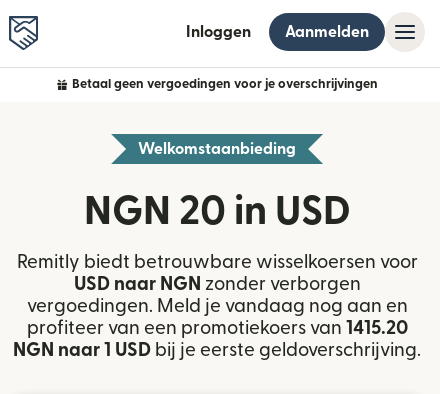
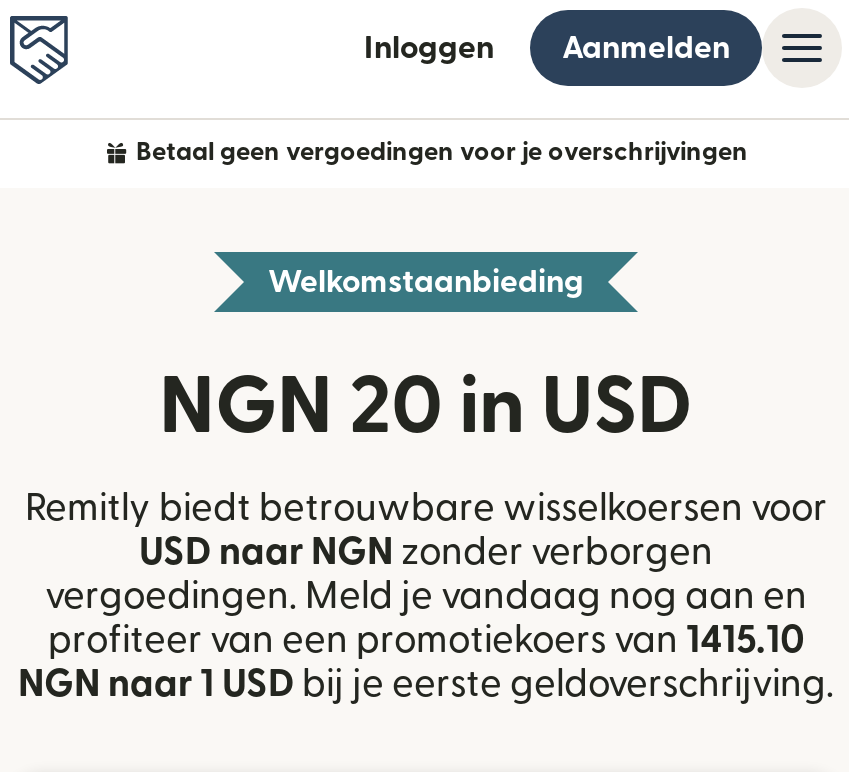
- profiteer van een promotiekoers van 1415.20
+ profiteer van een promotiekoers van 1415.10
